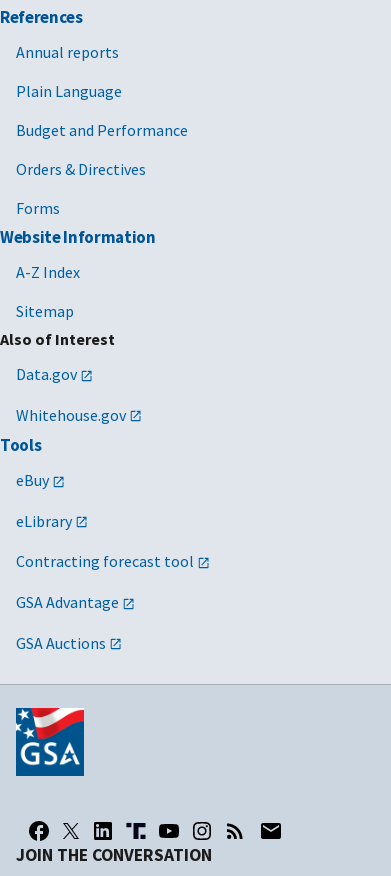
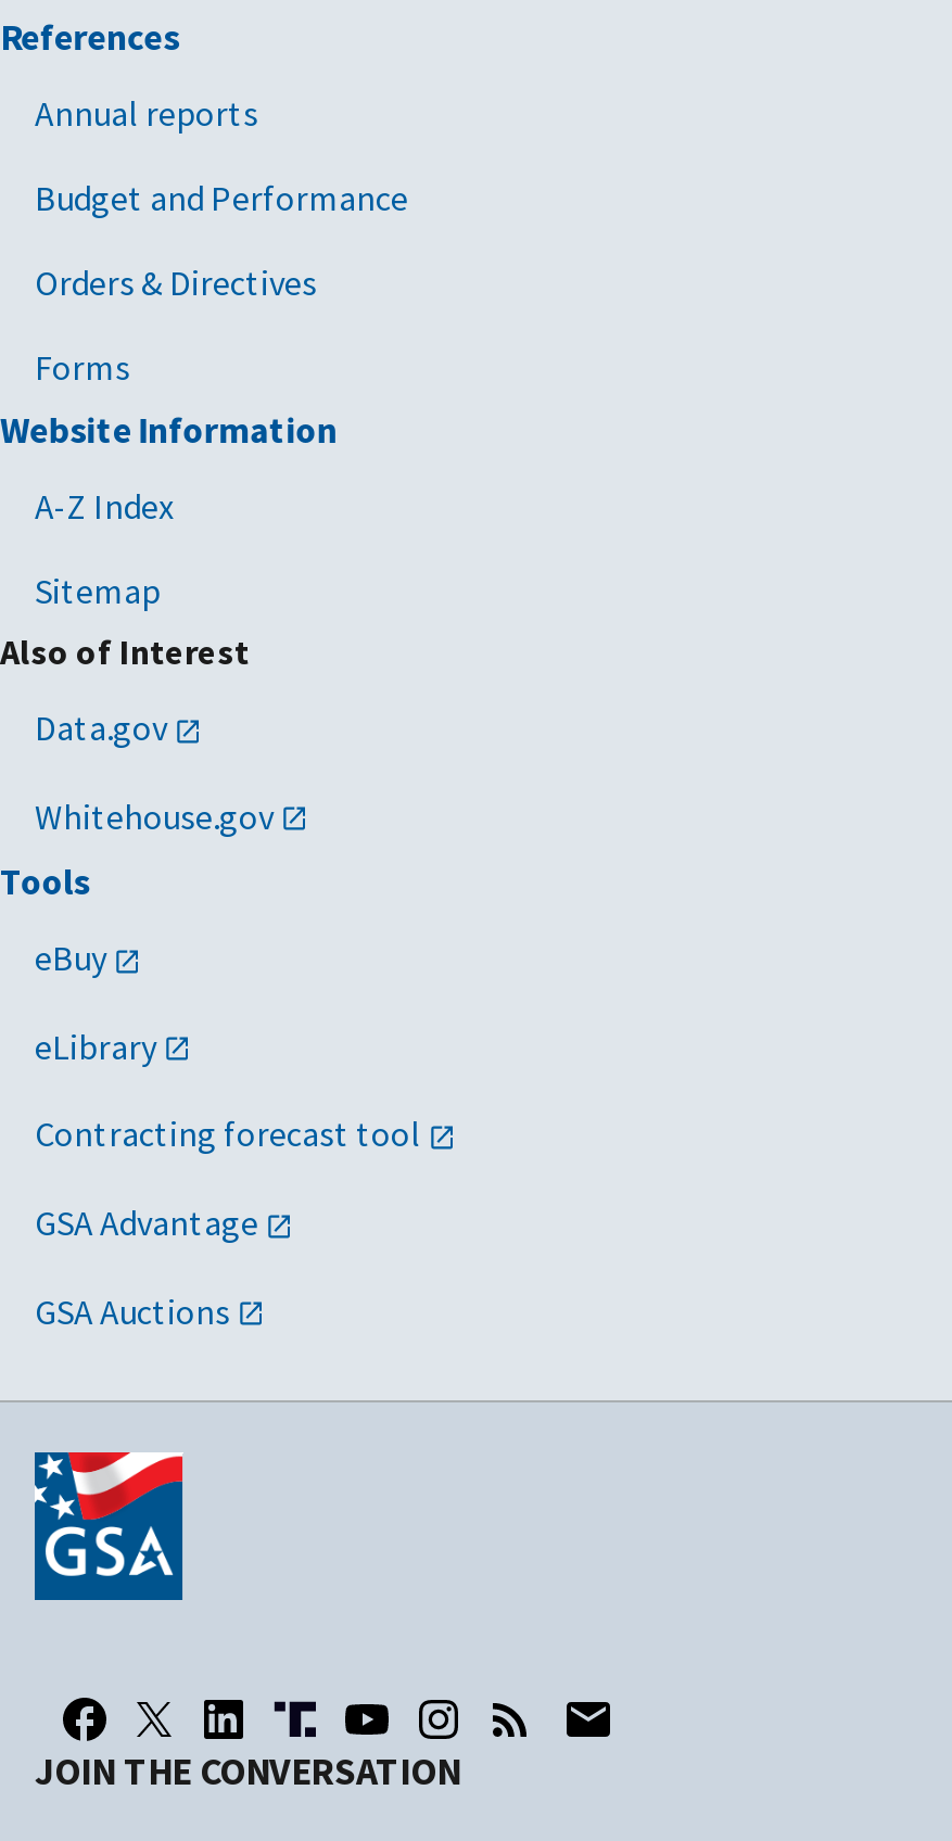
- Plain Language
